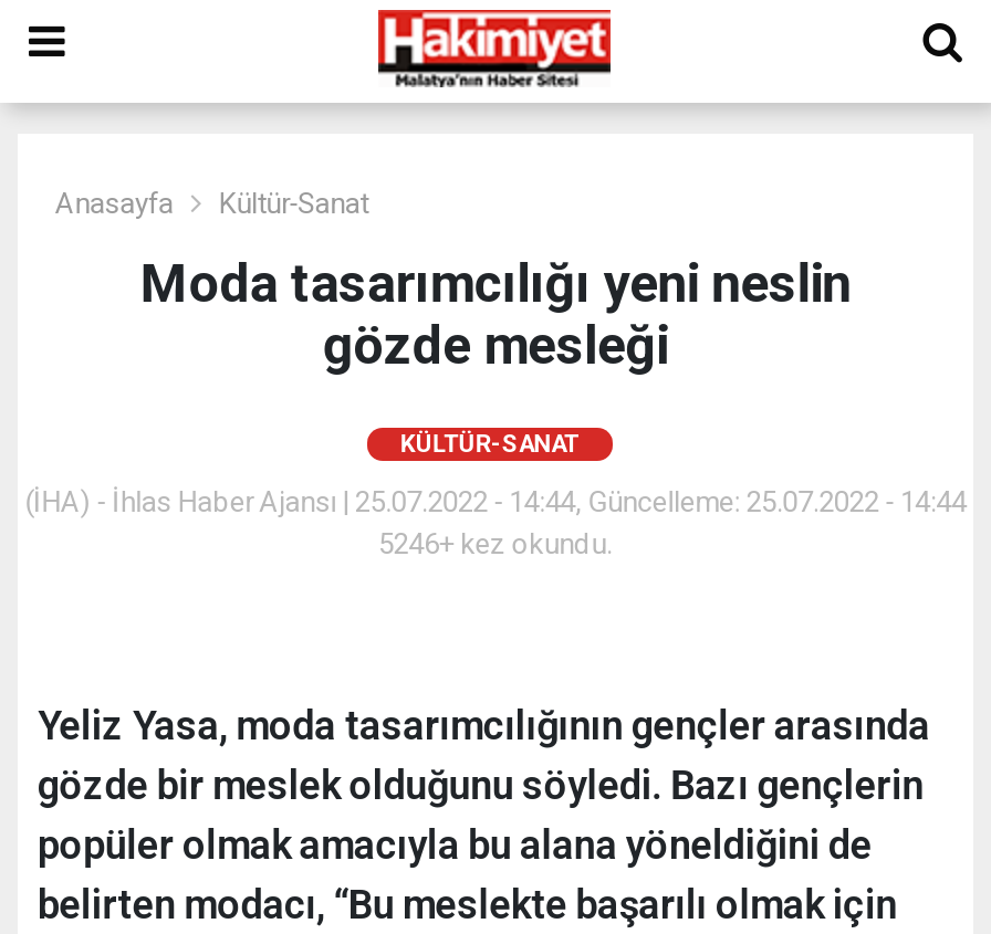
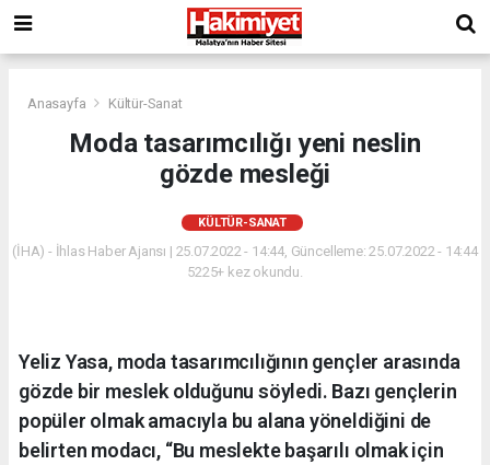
- 5246+ kez okundu.
+ 5225+ kez okundu.
